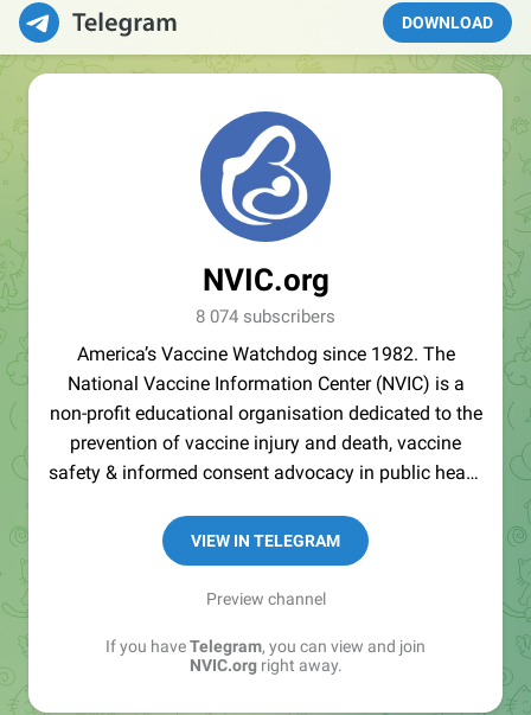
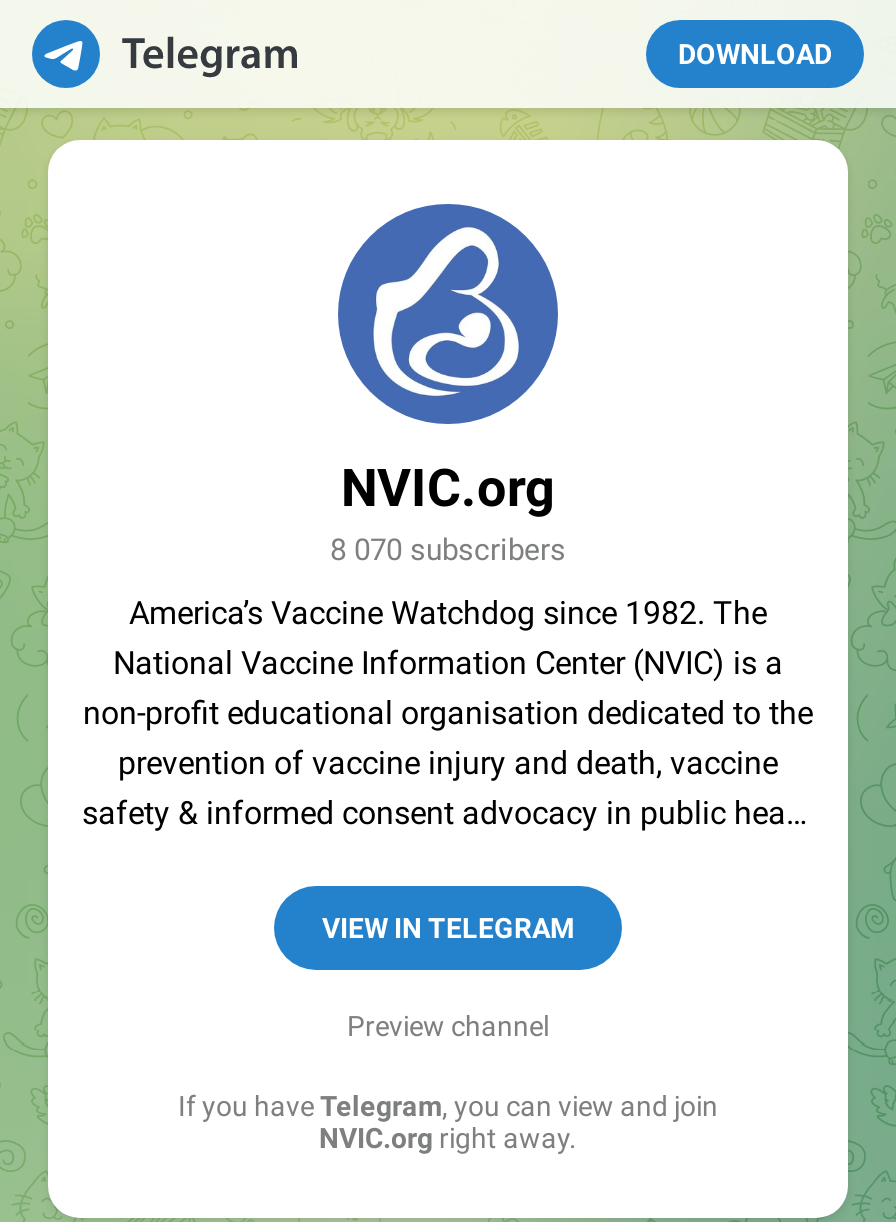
- 8 074 subscribers
+ 8 070 subscribers
